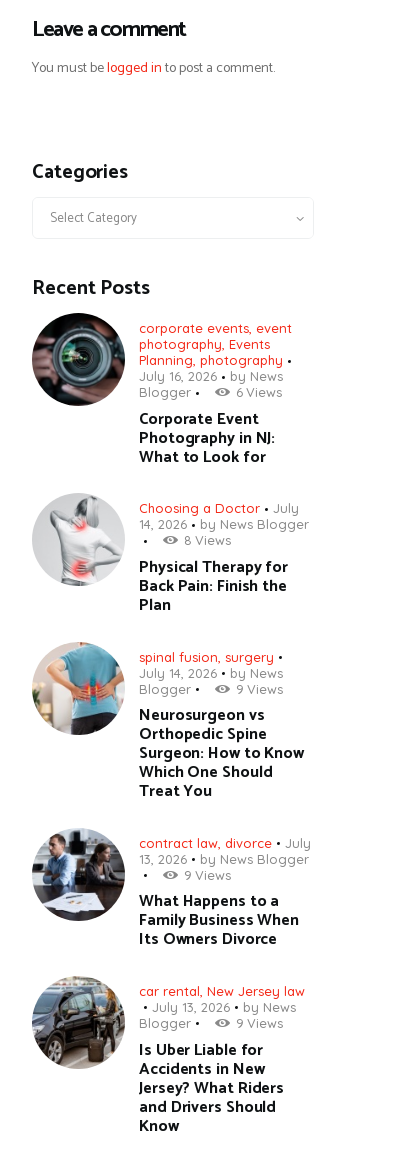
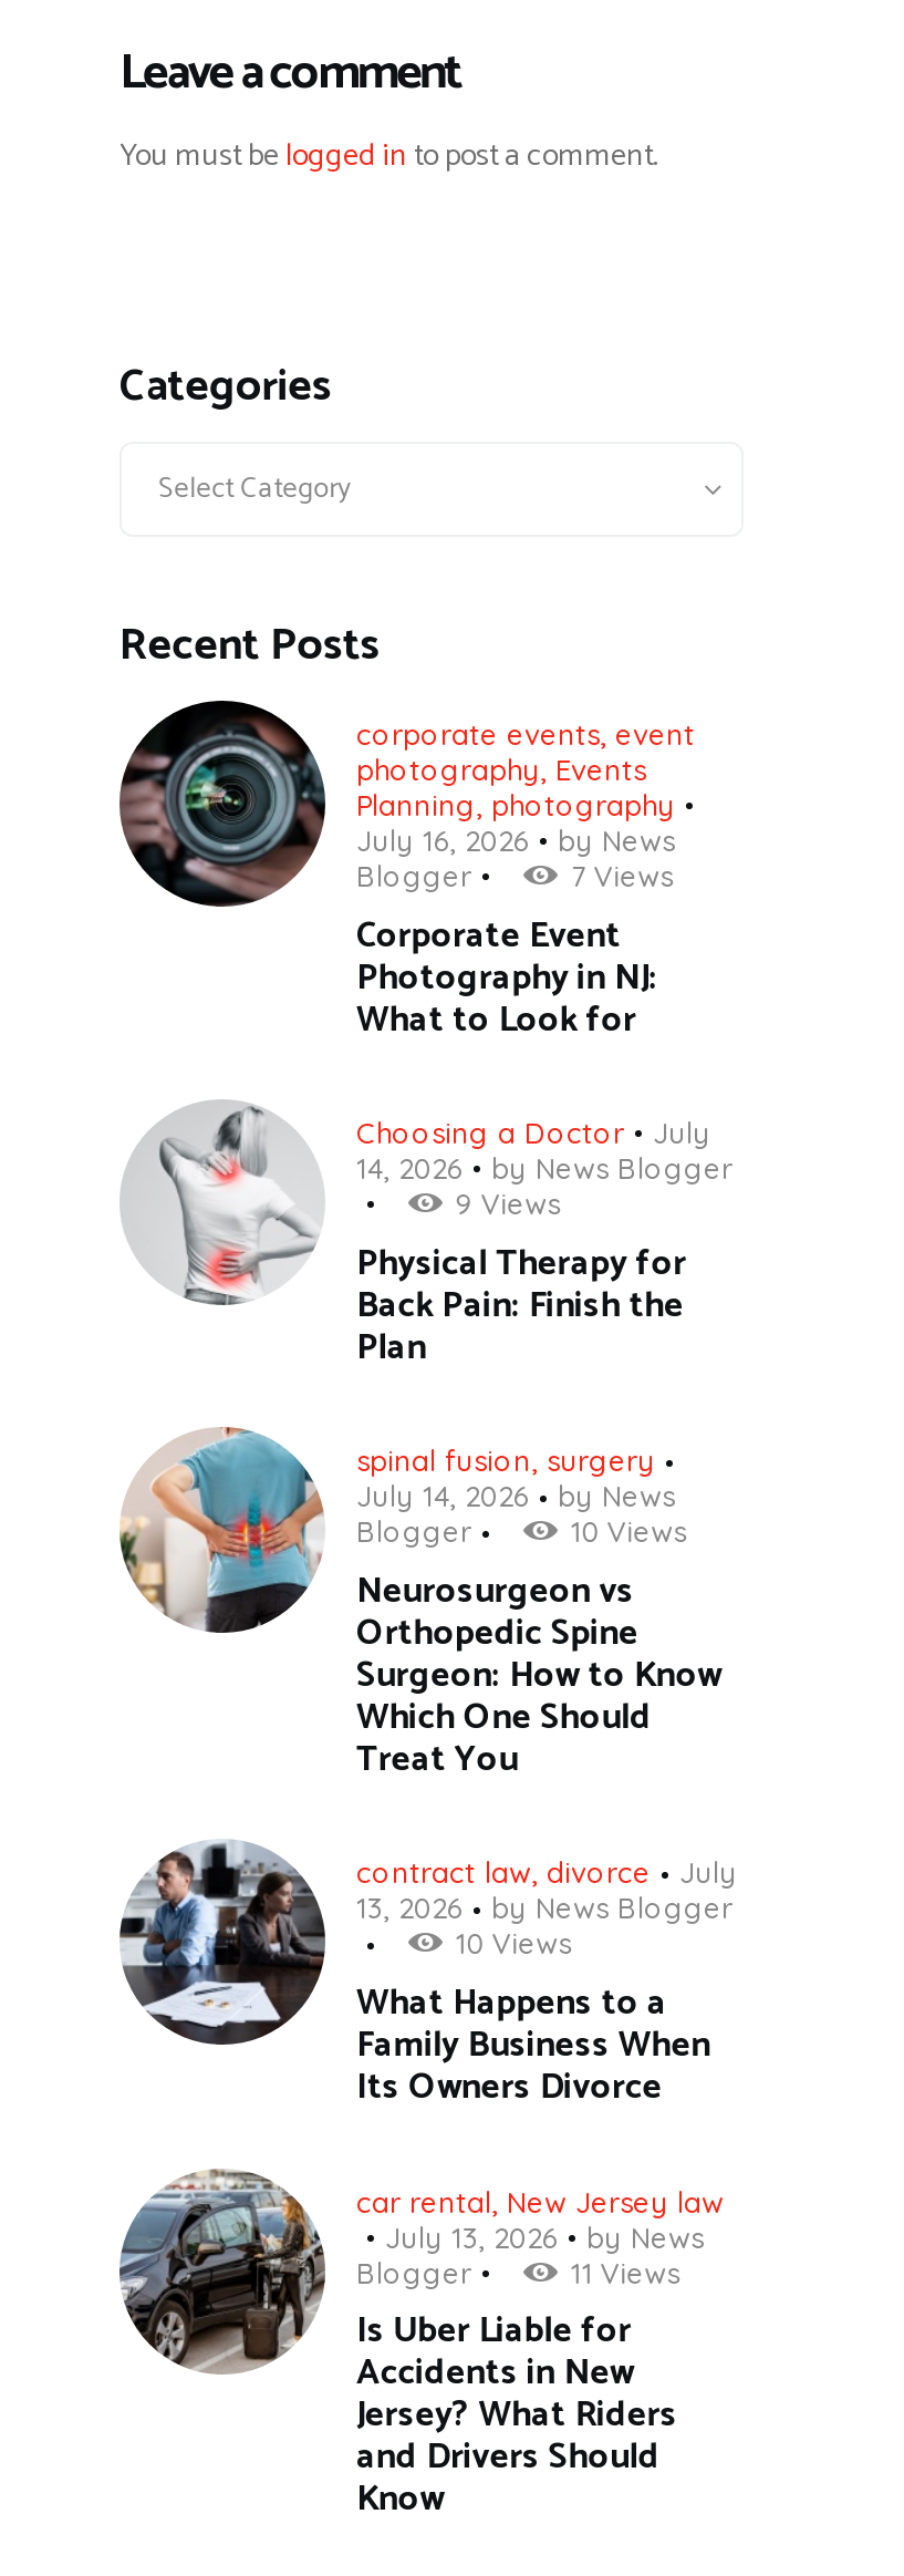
- 6 Views
+ 7 Views

- 8 Views
+ 9 Views

- 9 Views
+ 10 Views

- 9 Views
+ 10 Views

- 9 Views
+ 11 Views
